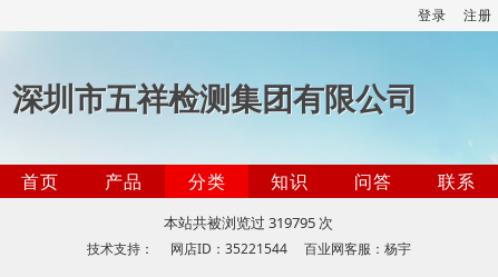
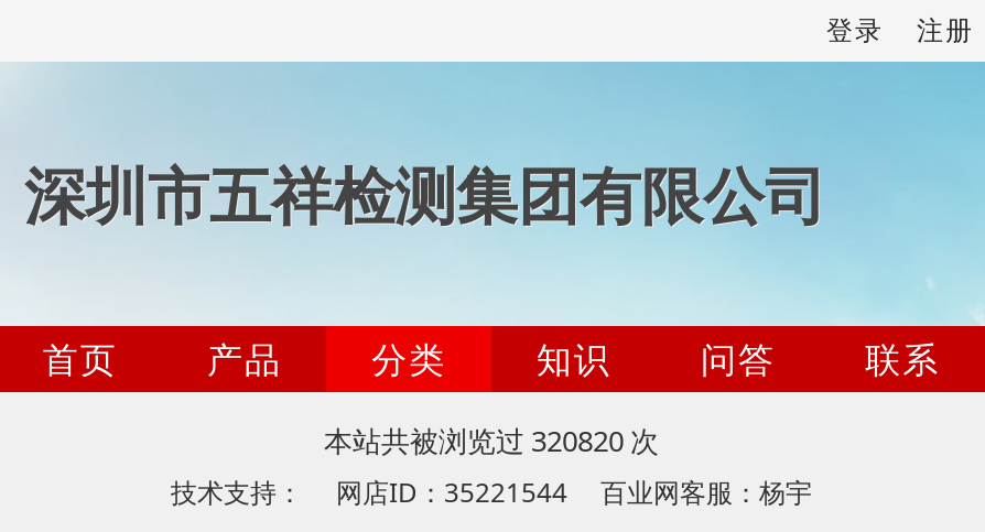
- 本站共被浏览过 319795 次
+ 本站共被浏览过 320820 次
